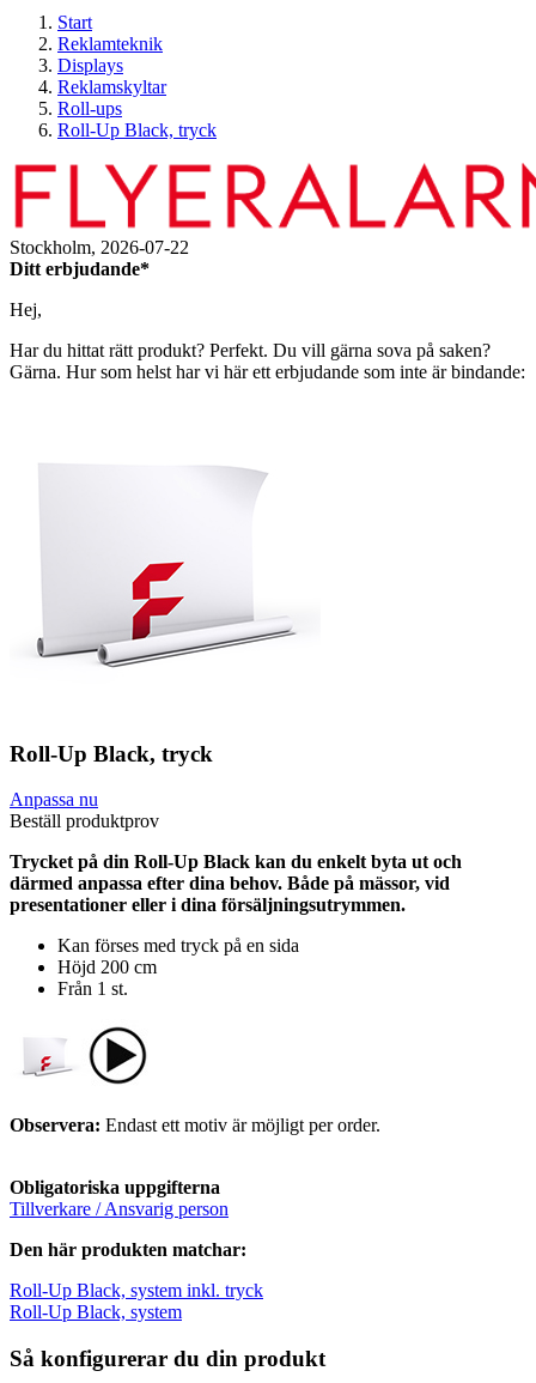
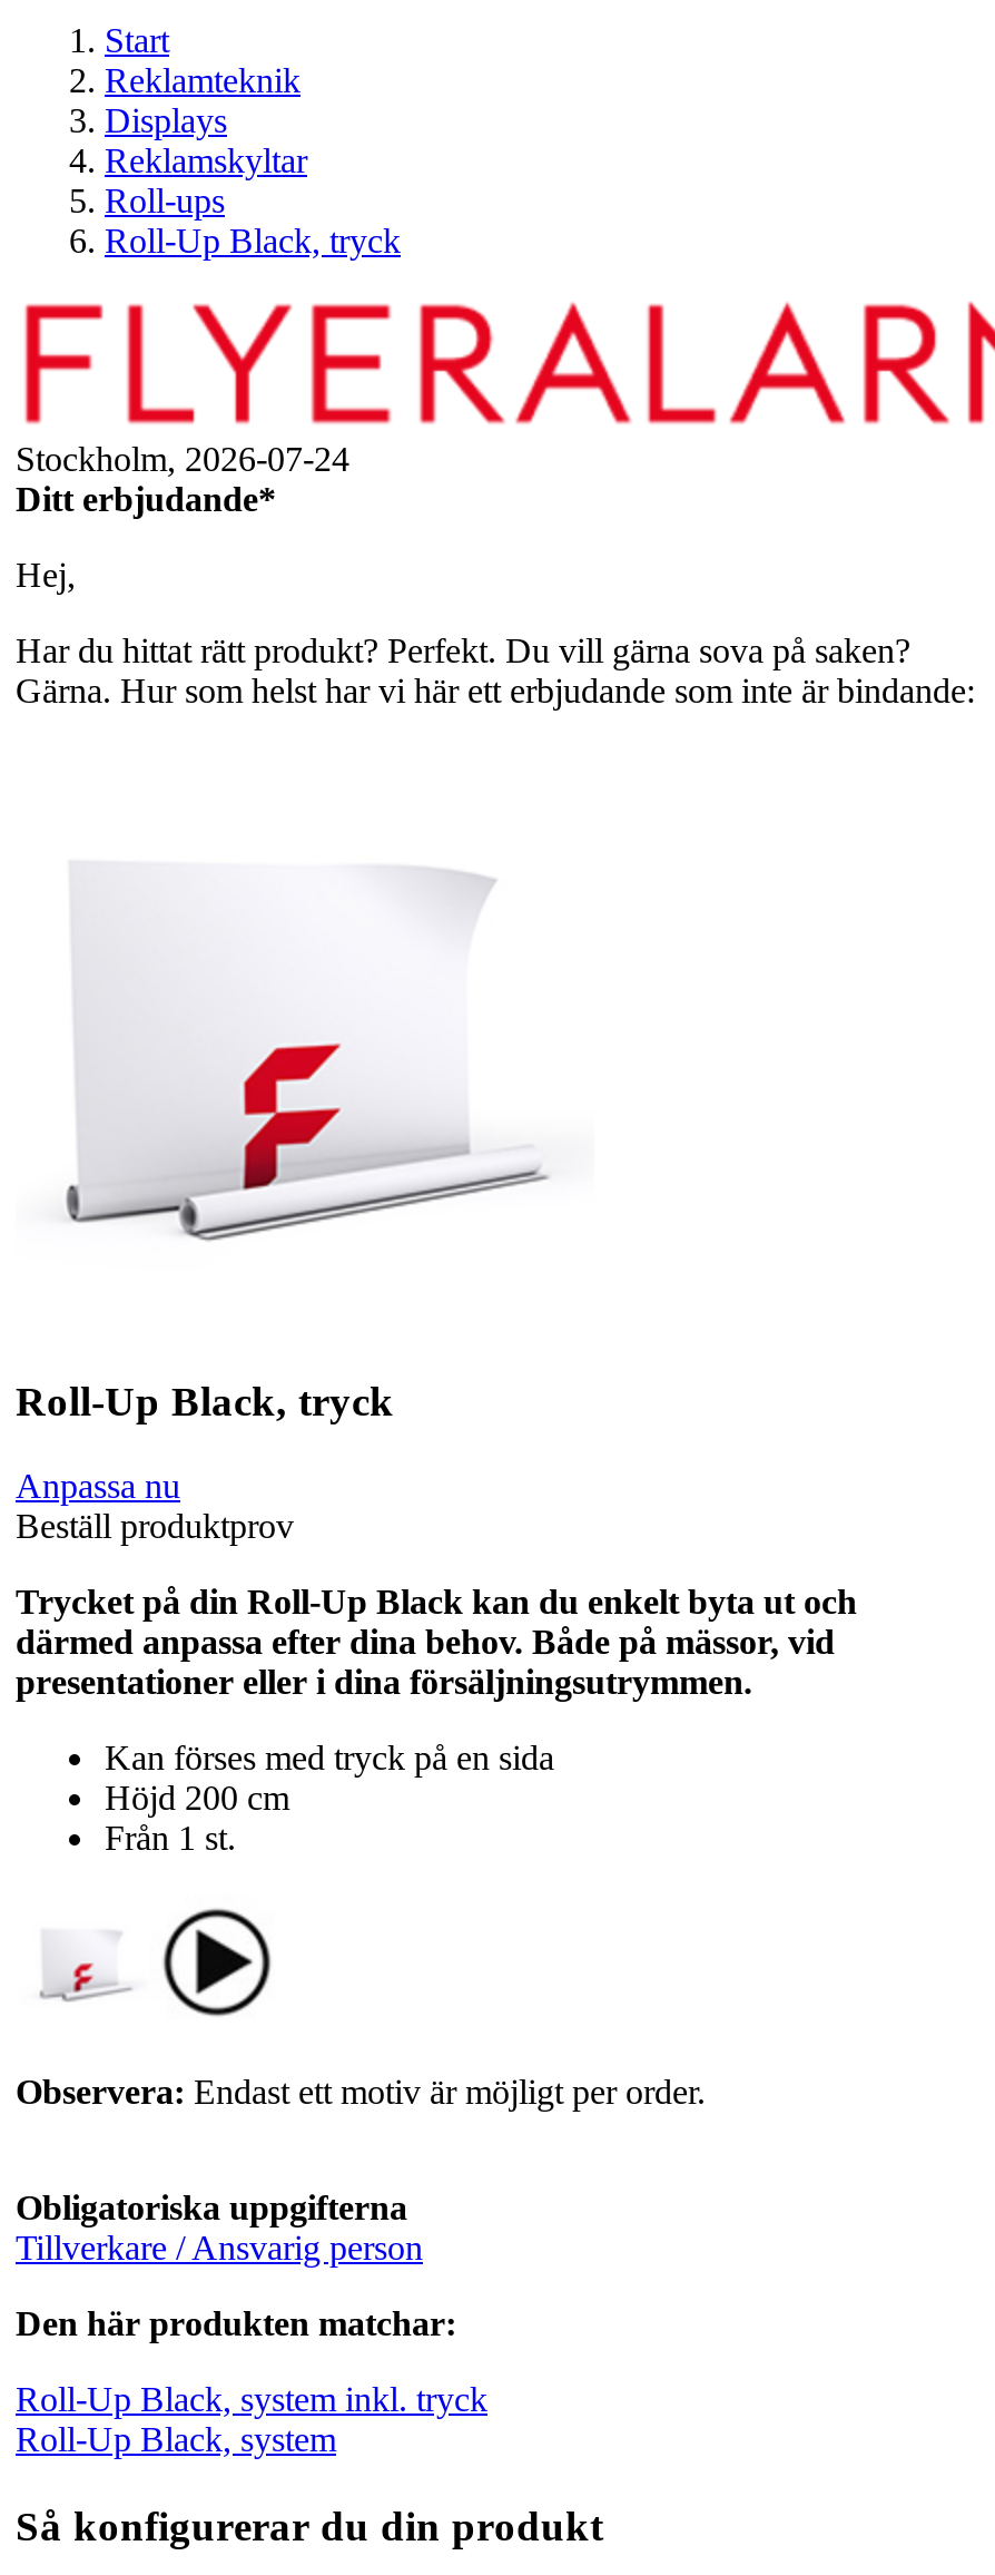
- Stockholm, 2026-07-22
+ Stockholm, 2026-07-24
